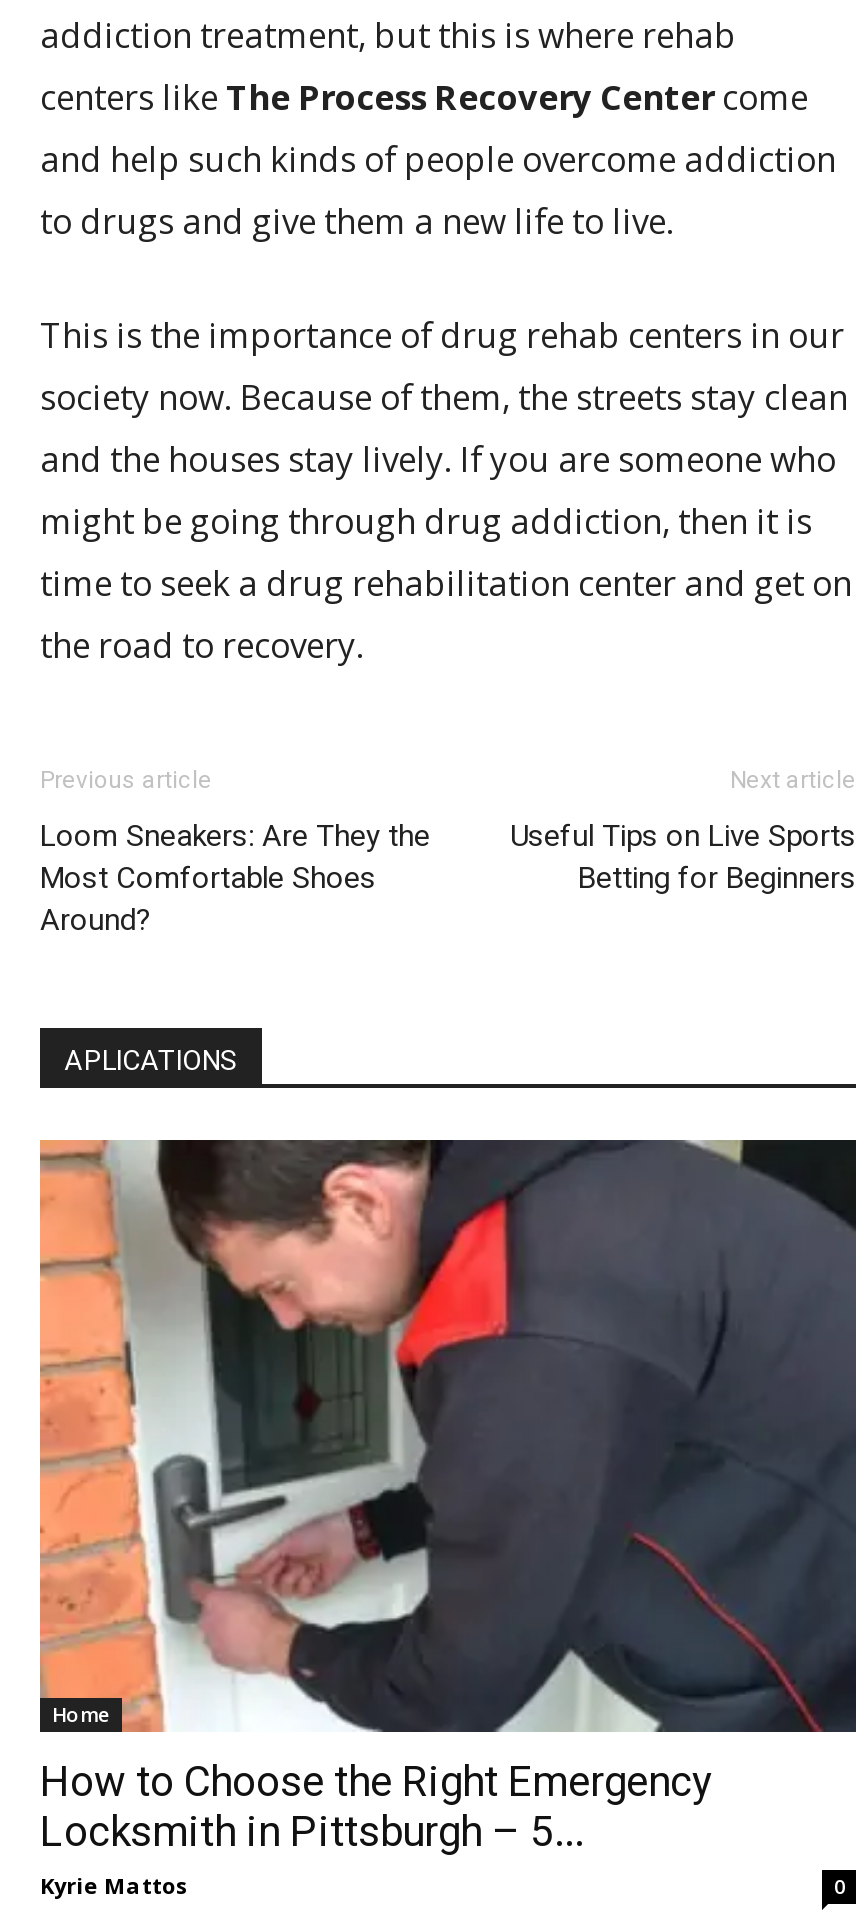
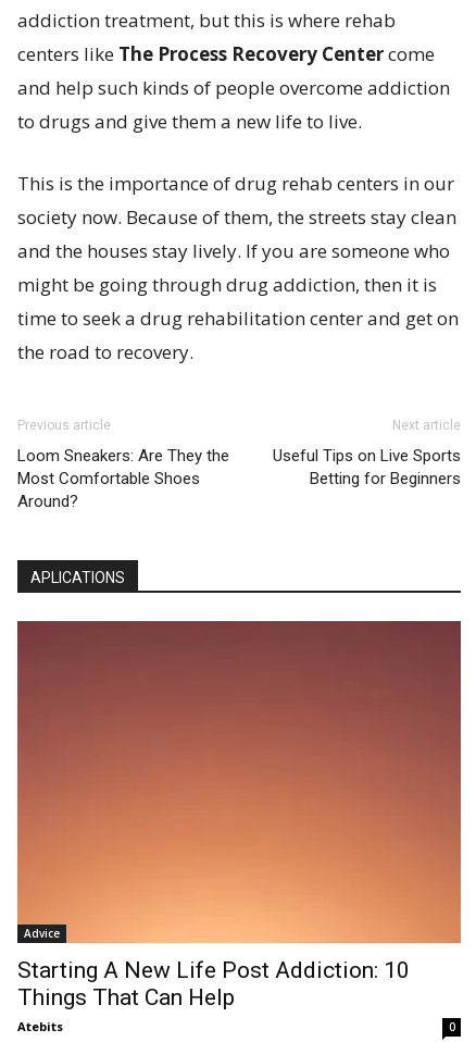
- [image]
- Home
+ [image]
+ Advice

- How to Choose the Right Emergency
- Locksmith in Pittsburgh – 5...
- Kyrie Mattos
+ Starting A New Life Post Addiction: 10
+ Things That Can Help
+ Atebits
